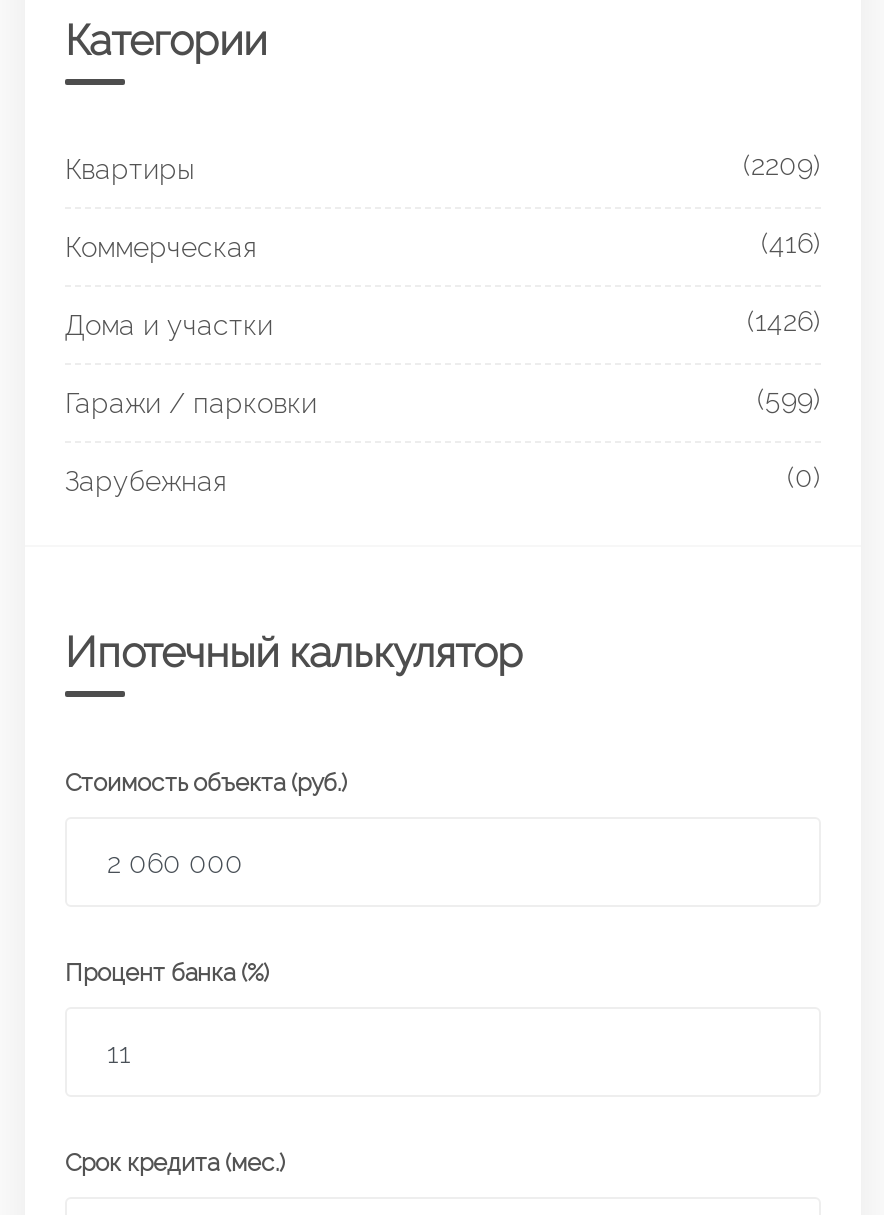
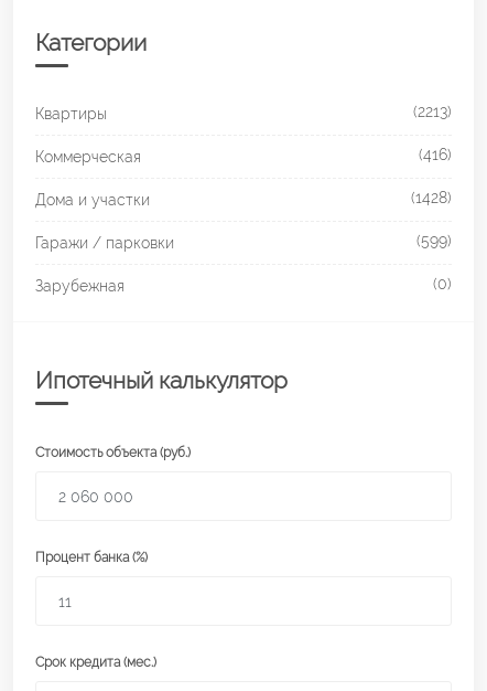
- (2209)
+ (2213)

- (1426)
+ (1428)
